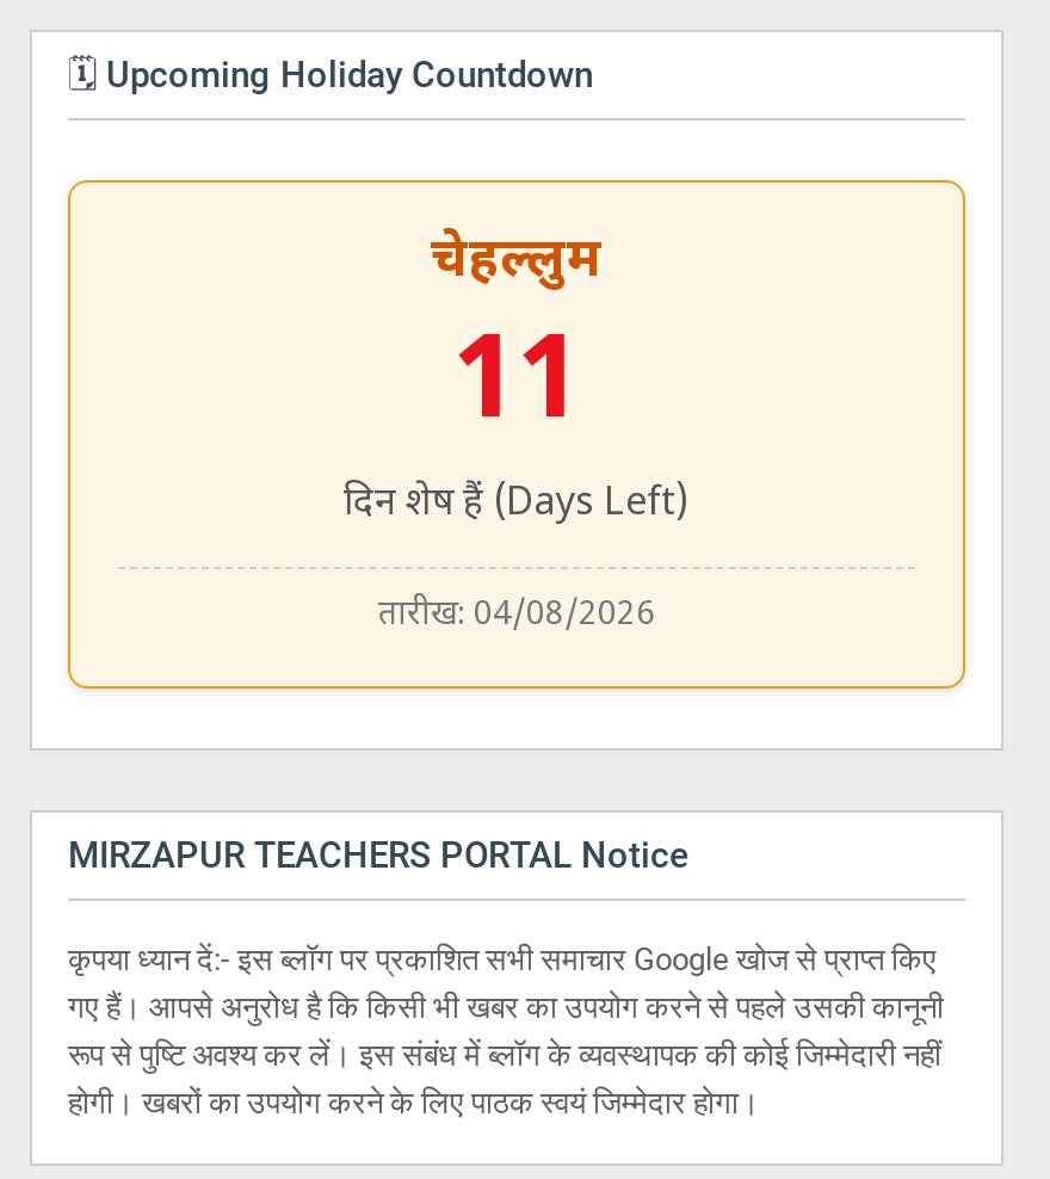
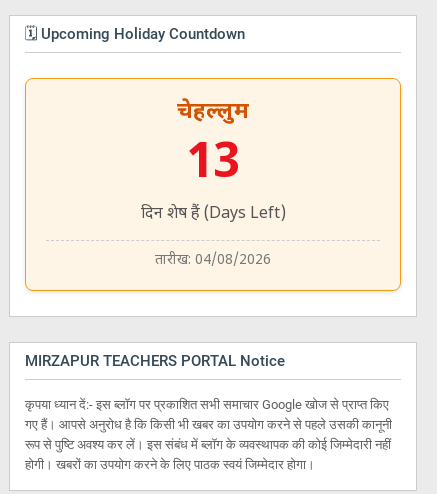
- 11
+ 13
